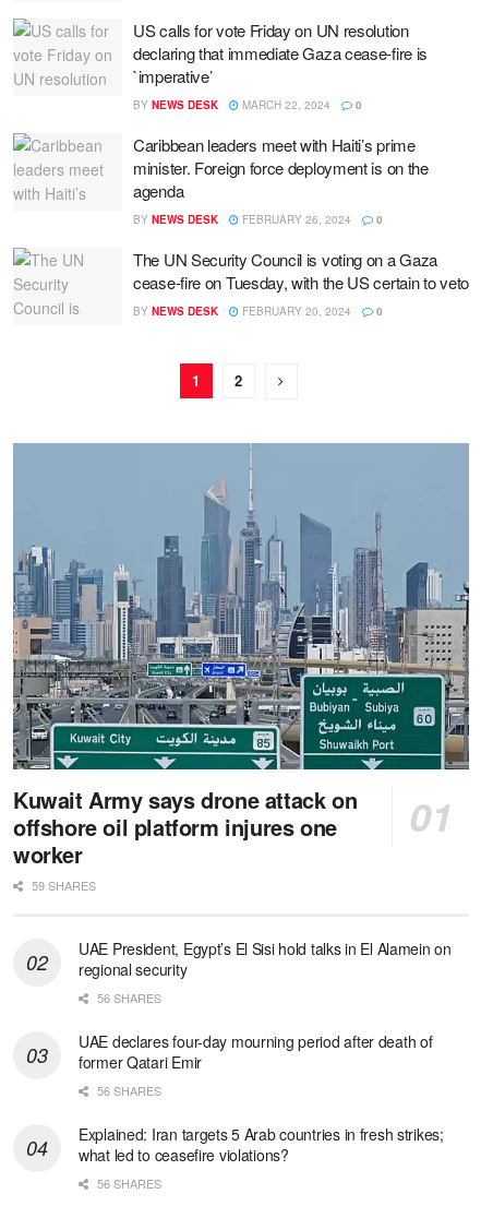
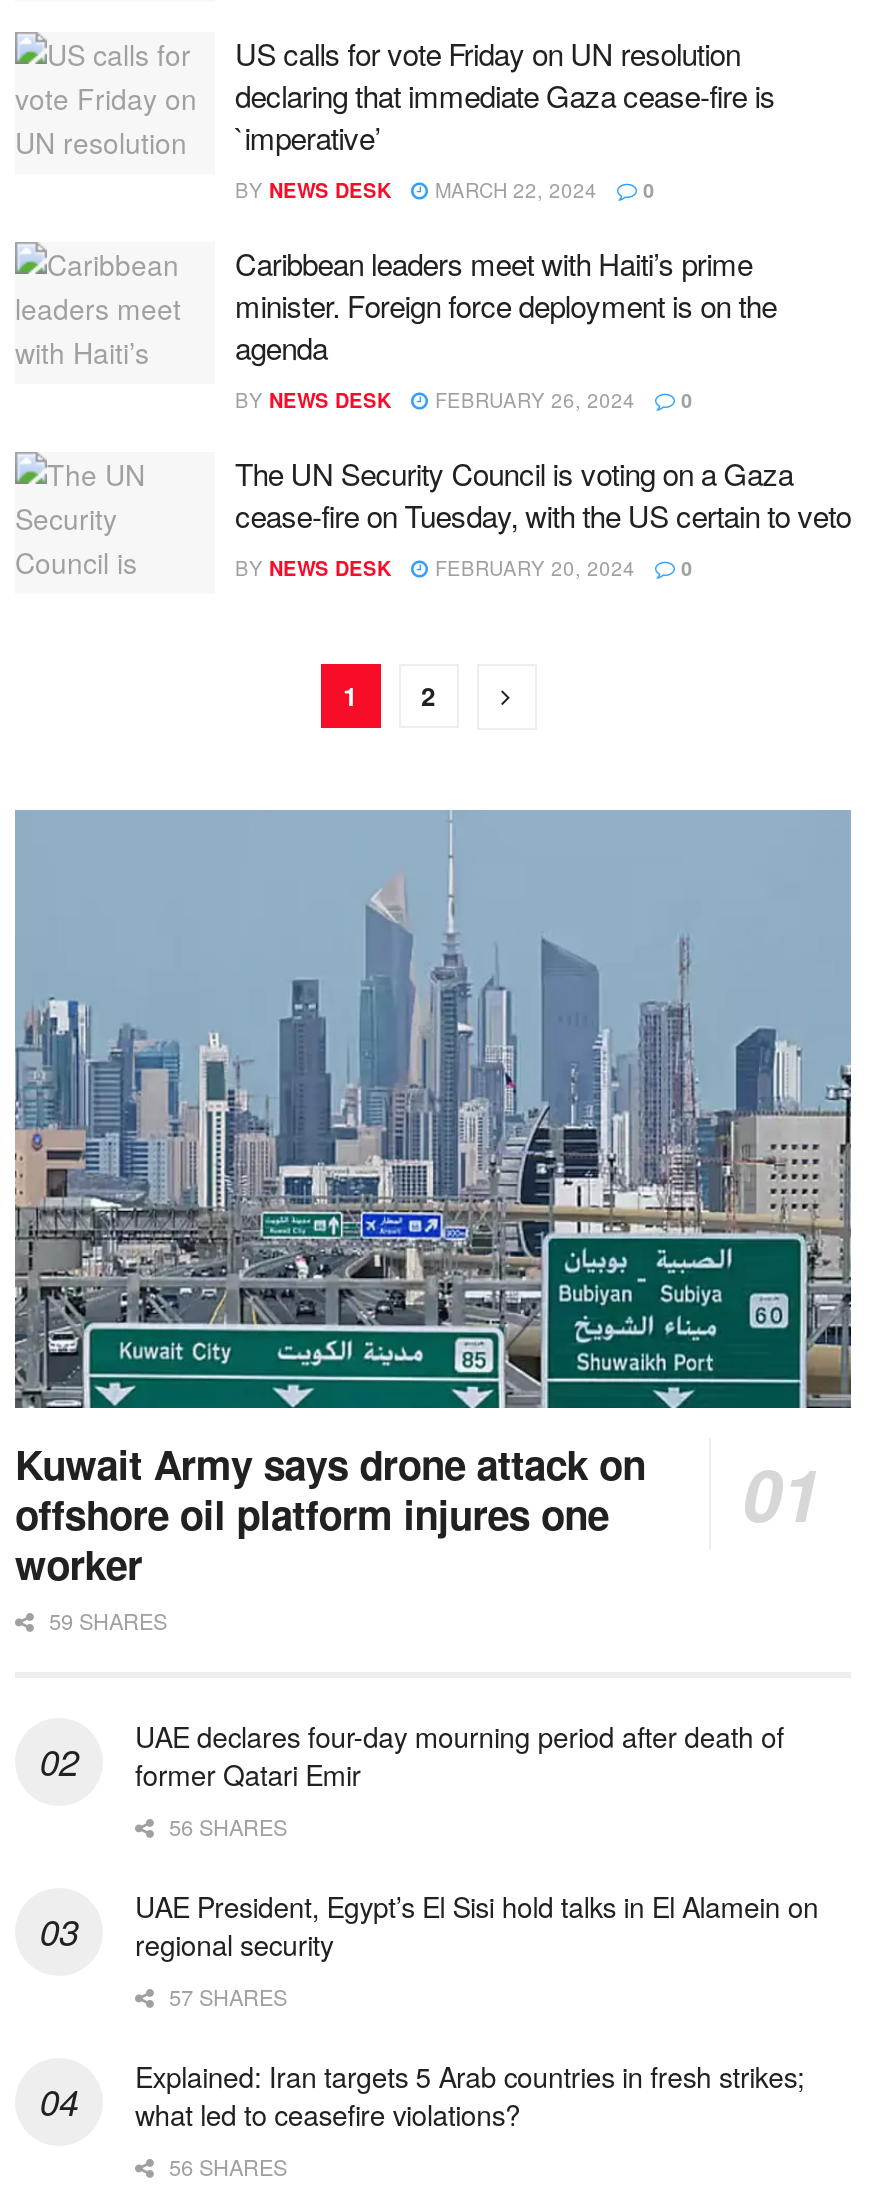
moved down: UAE President, Egypt’s El Sisi hold talks in El Alamein on | regional security

- 56 SHARES

moved up: UAE declares four-day mourning period after death of | former Qatari Emir | 56 SHARES

+ 57 SHARES
